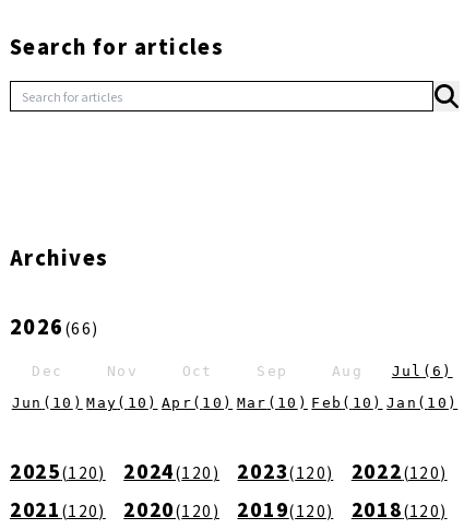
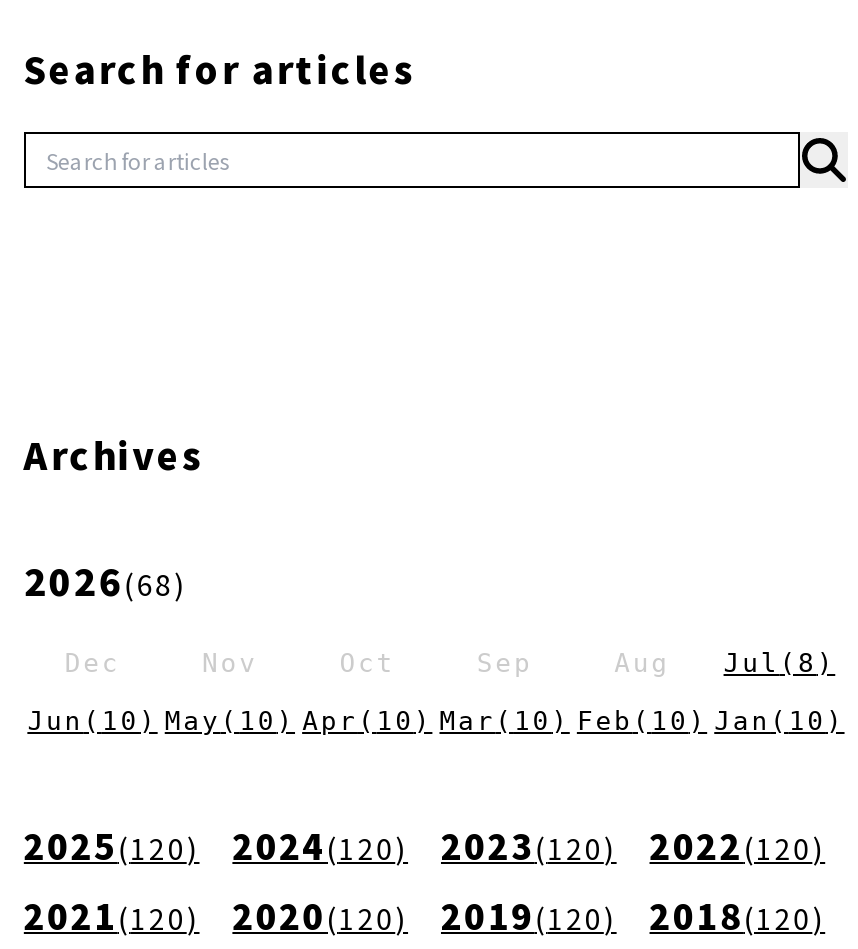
- 2026(66)
+ 2026(68)

- Aug Jul (6)
+ Aug Jul (8)
